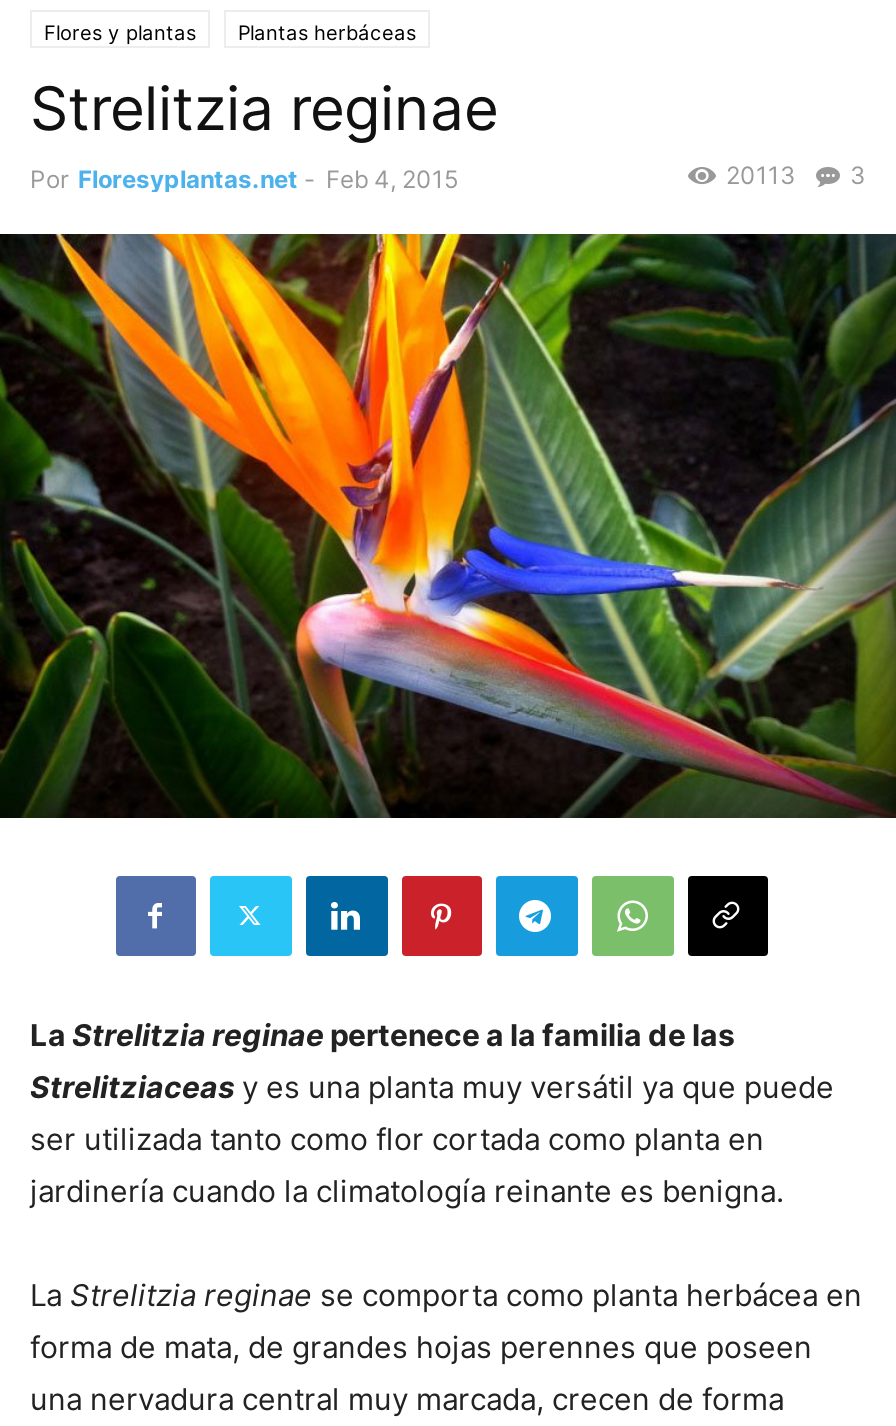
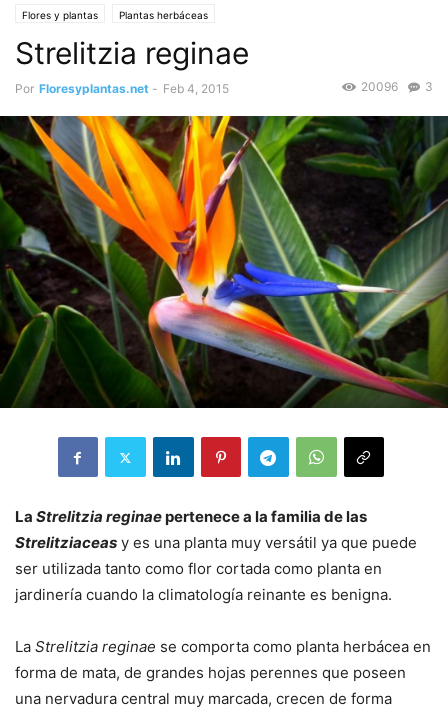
- 20113 3
+ 20096 3
